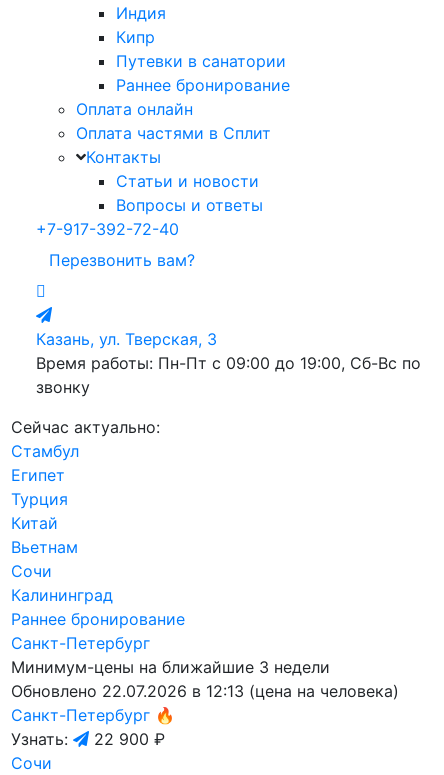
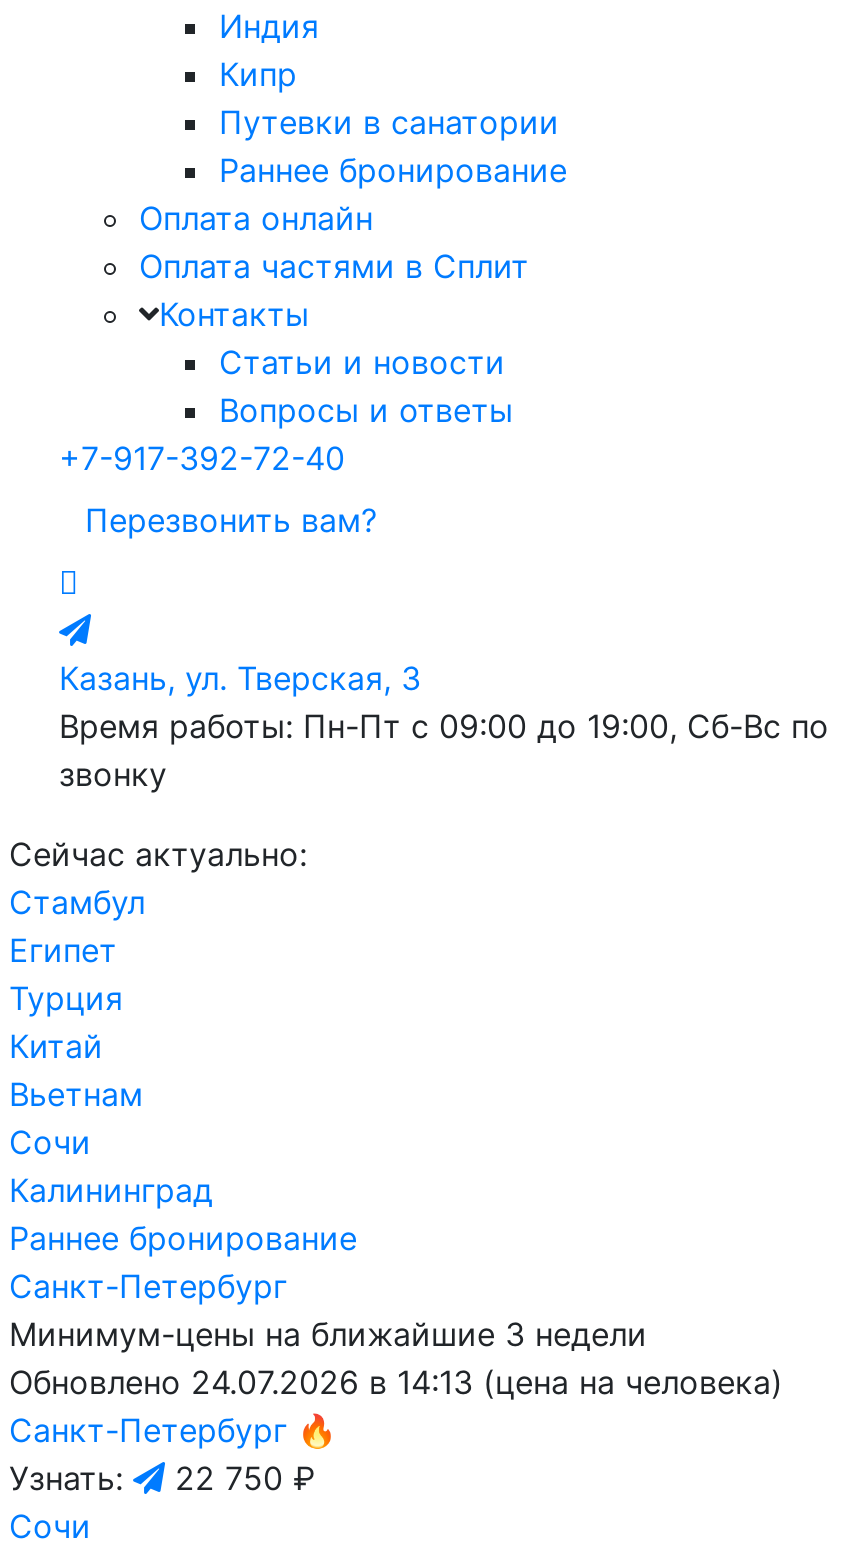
- Обновлено 22.07.2026 в 12:13 (цена на человека)
+ Обновлено 24.07.2026 в 14:13 (цена на человека)

- Узнать: 22 900 ₽
+ Узнать: 22 750 ₽
